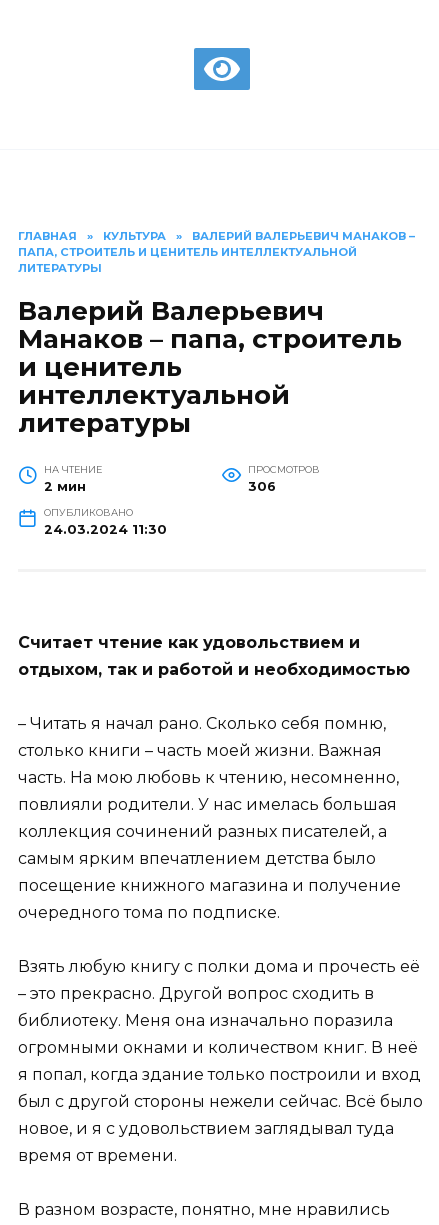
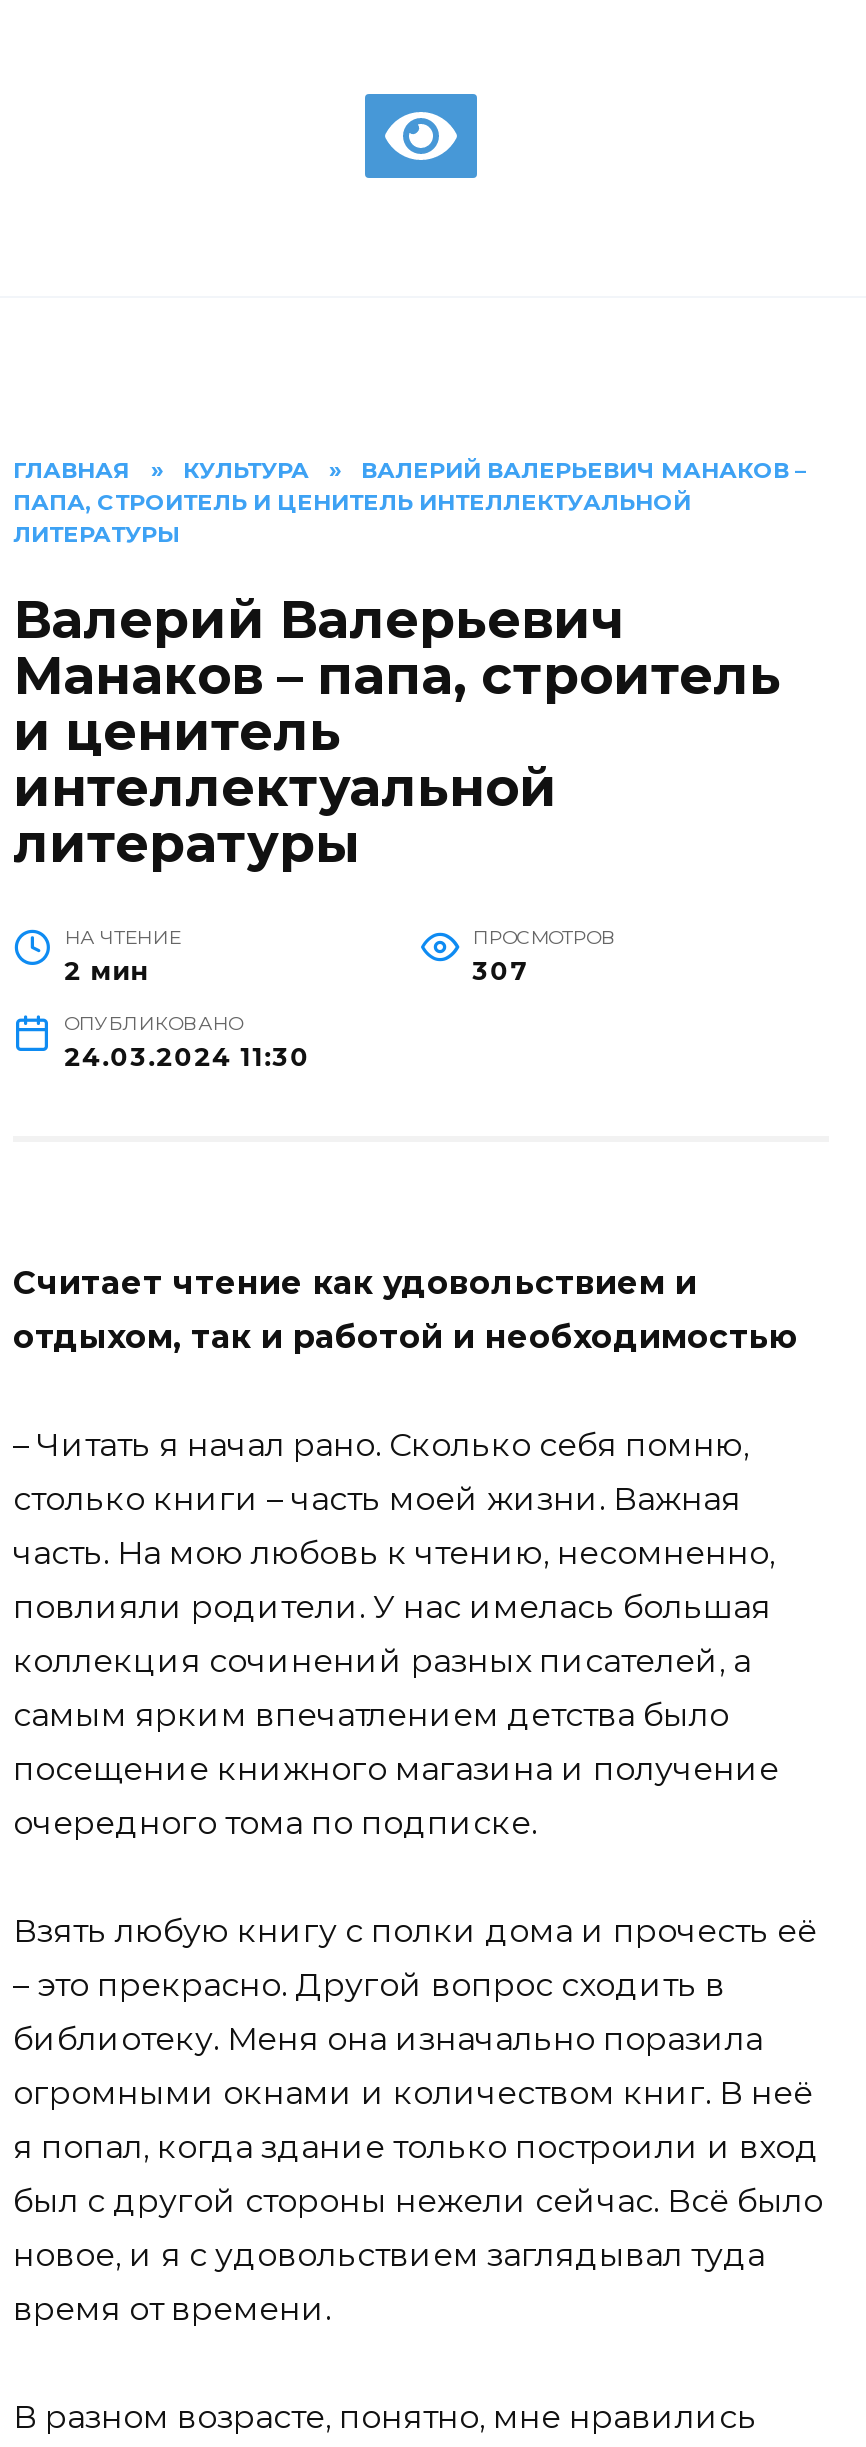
- 306
+ 307
